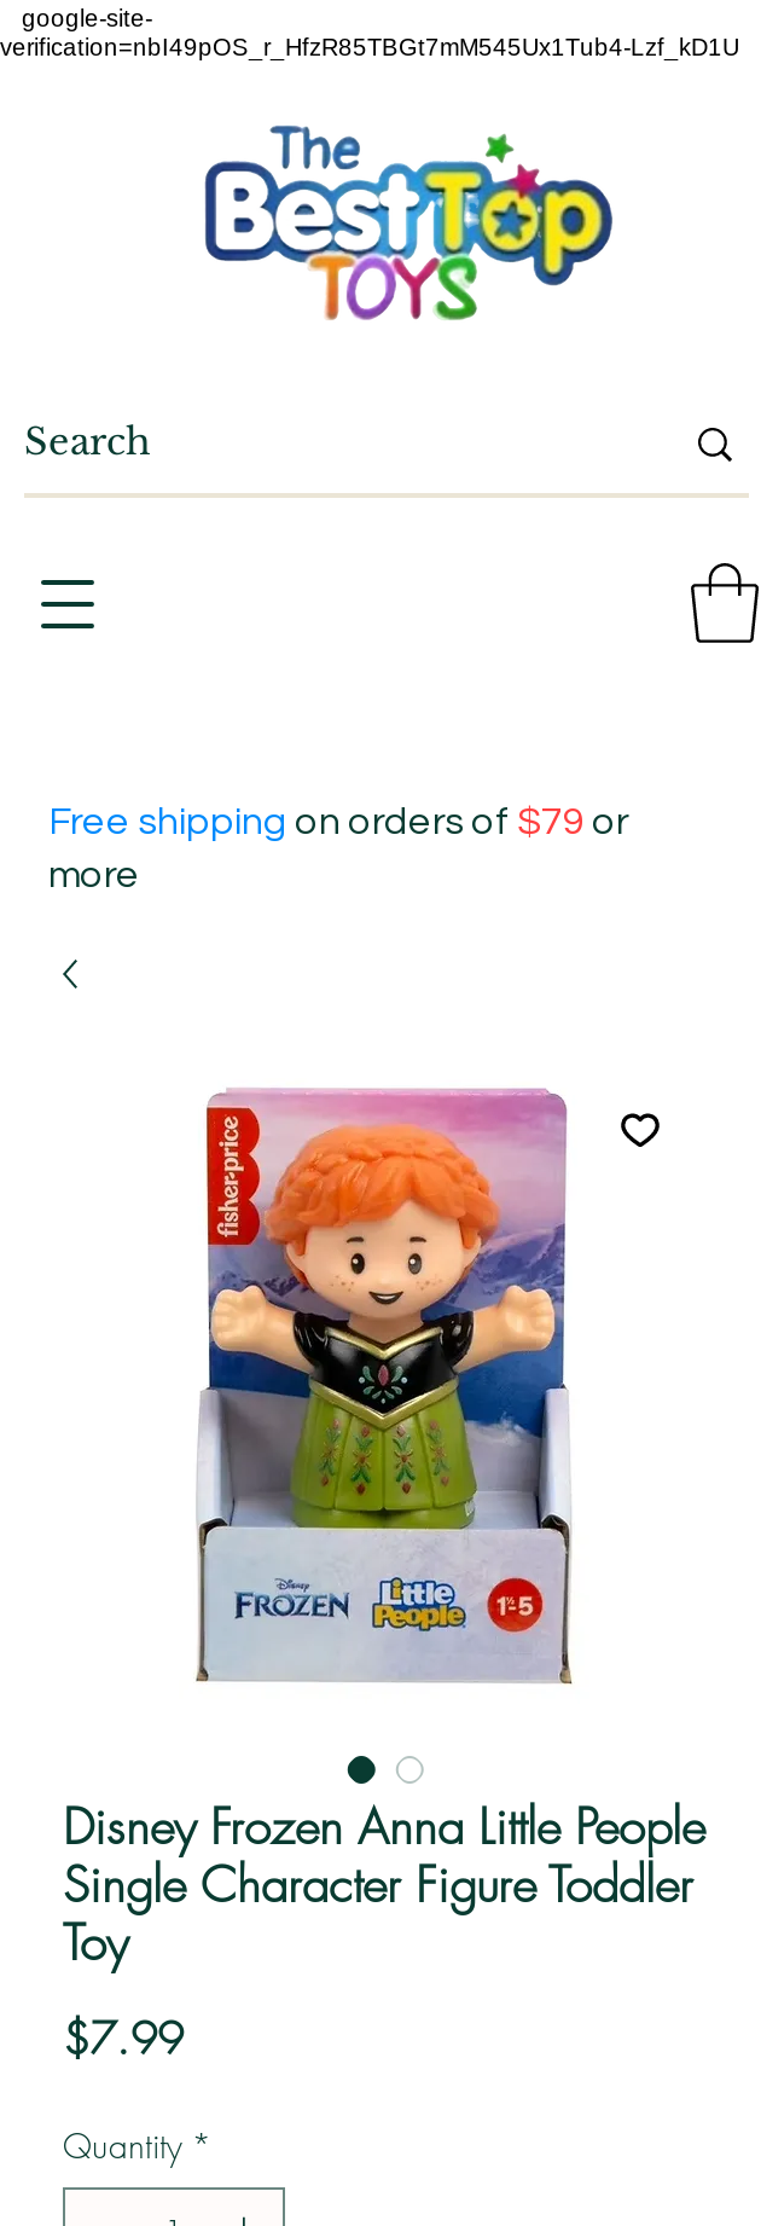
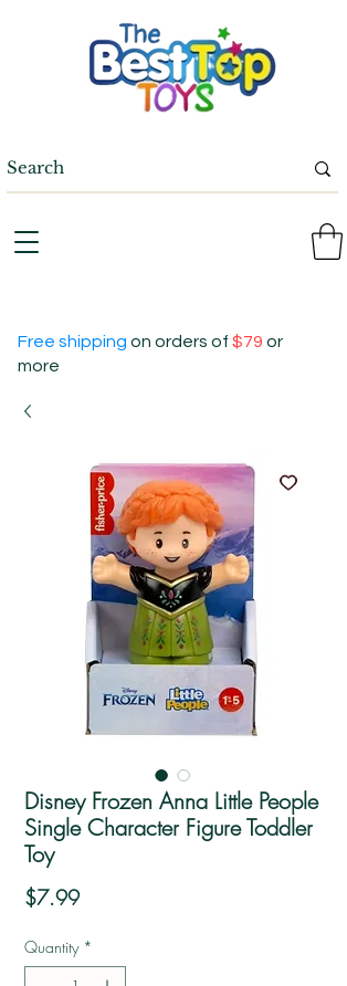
- google-site-
- verification=nbI49pOS_r_HfzR85TBGt7mM545Ux1Tub4-Lzf_kD1U
